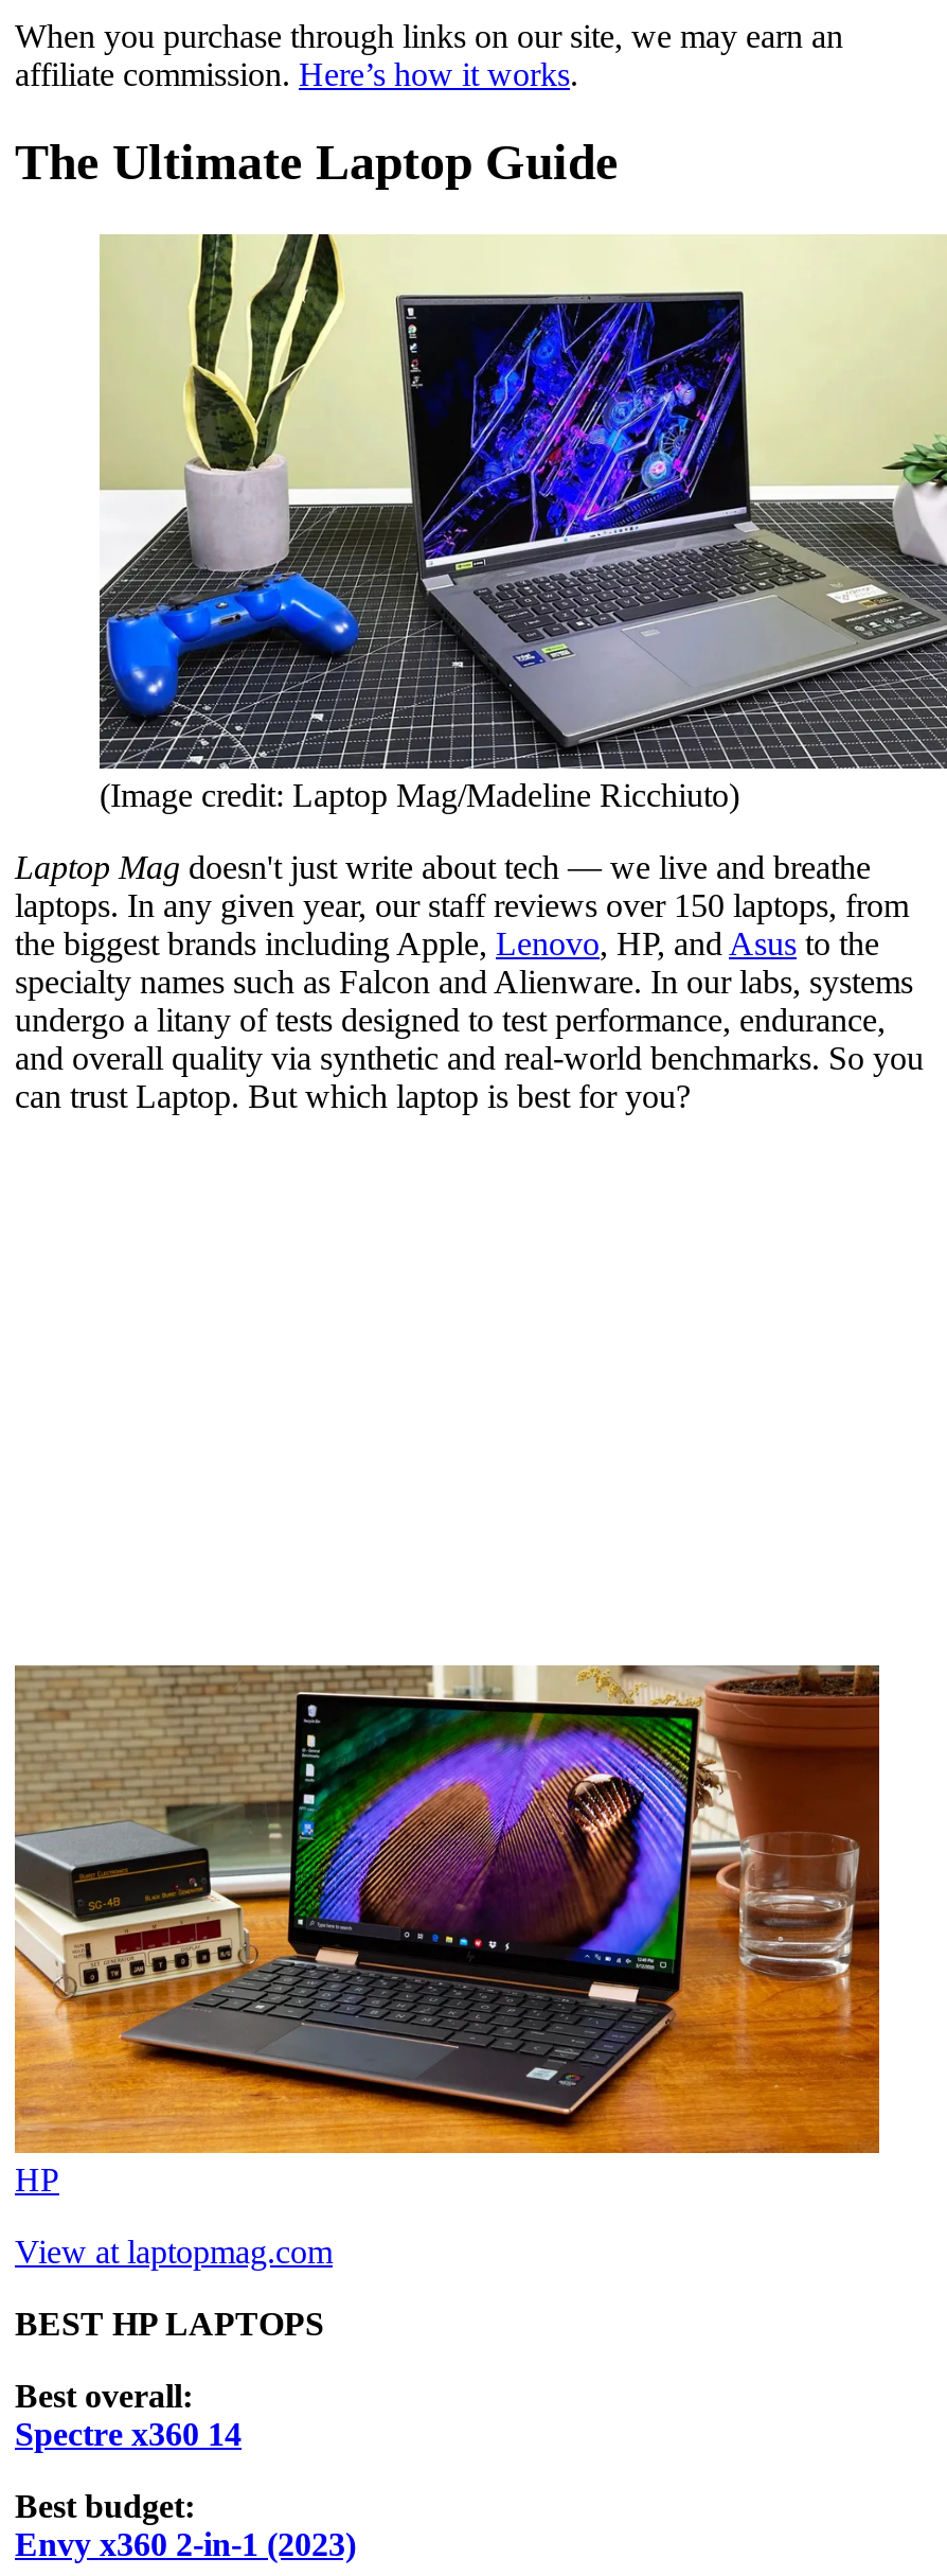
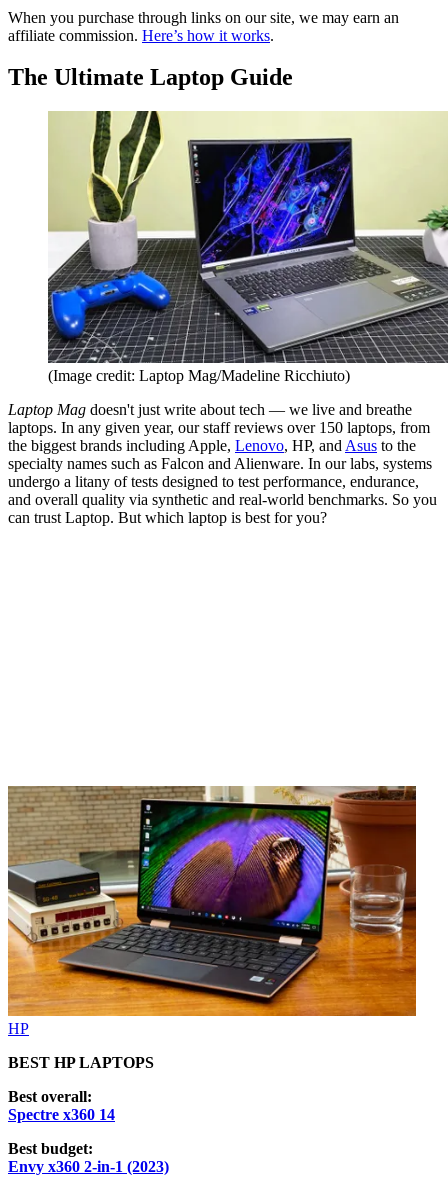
- View at laptopmag.com
